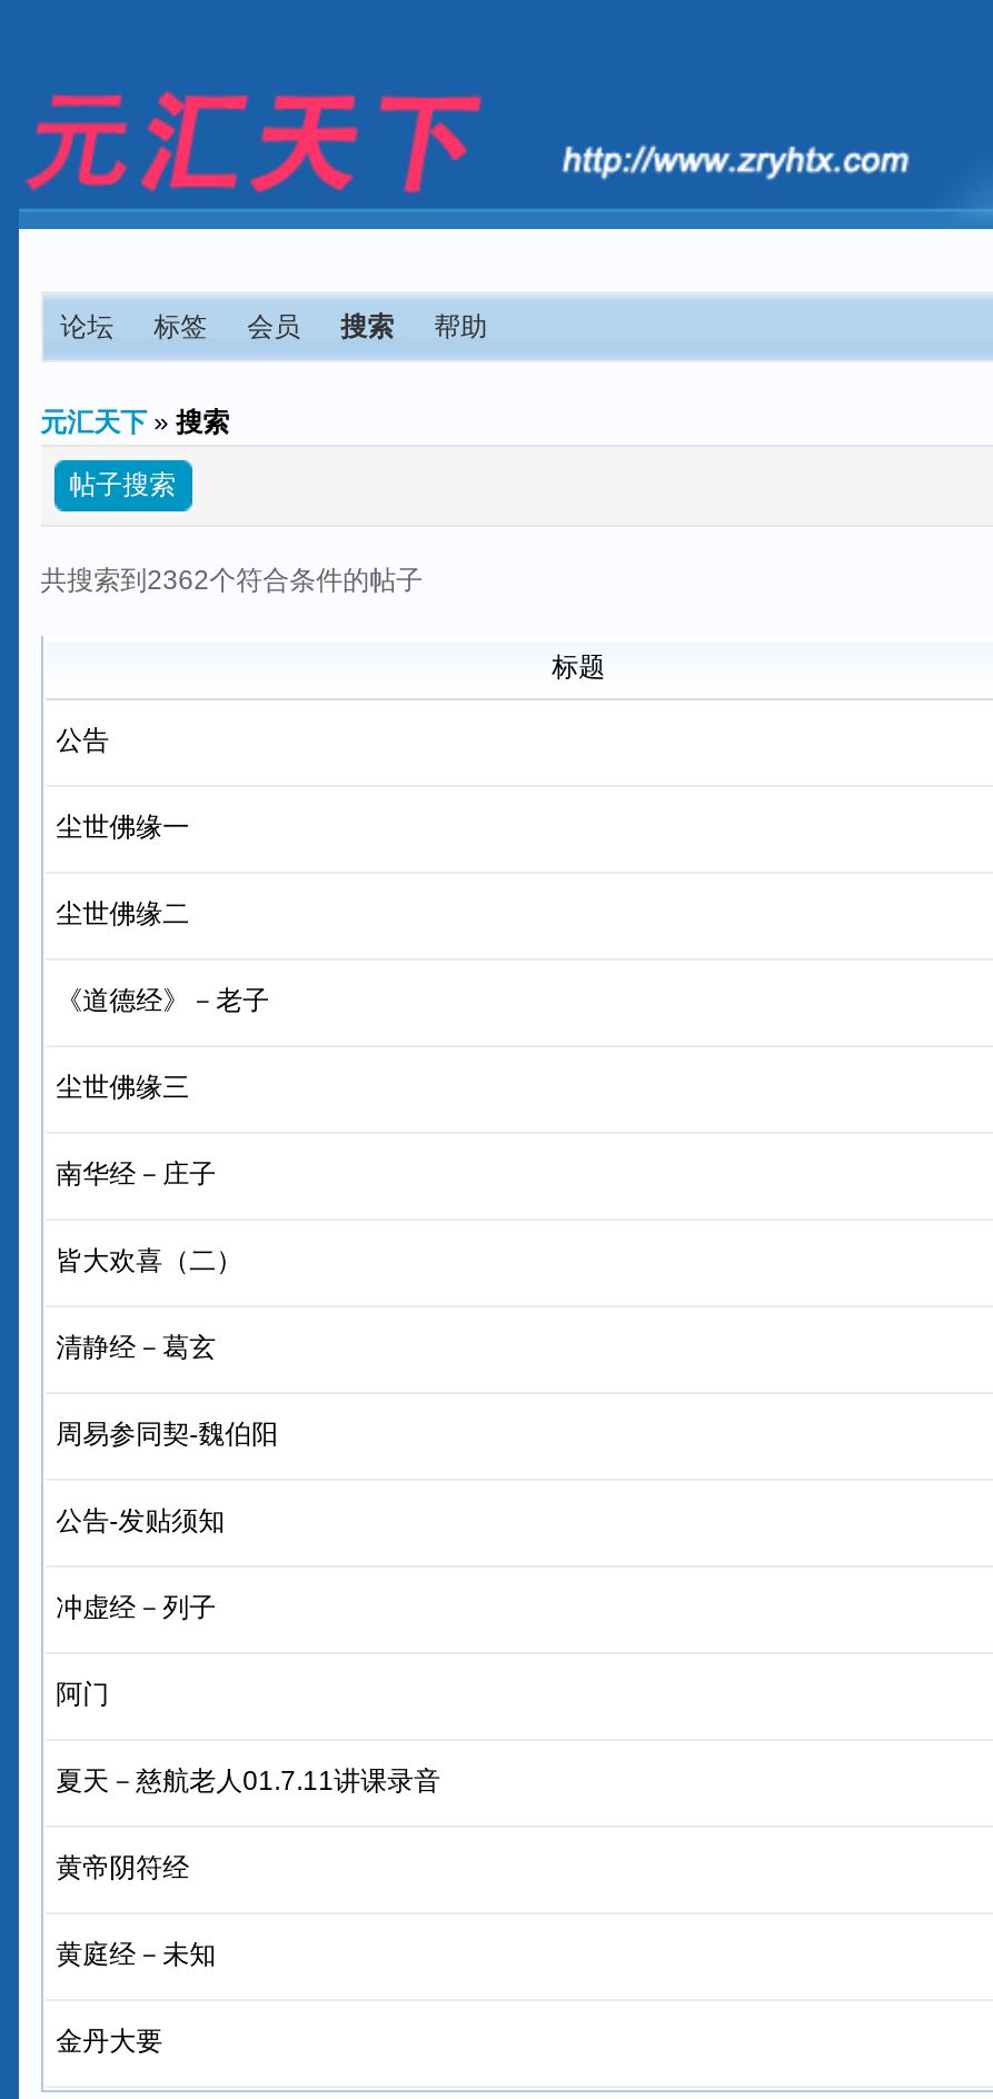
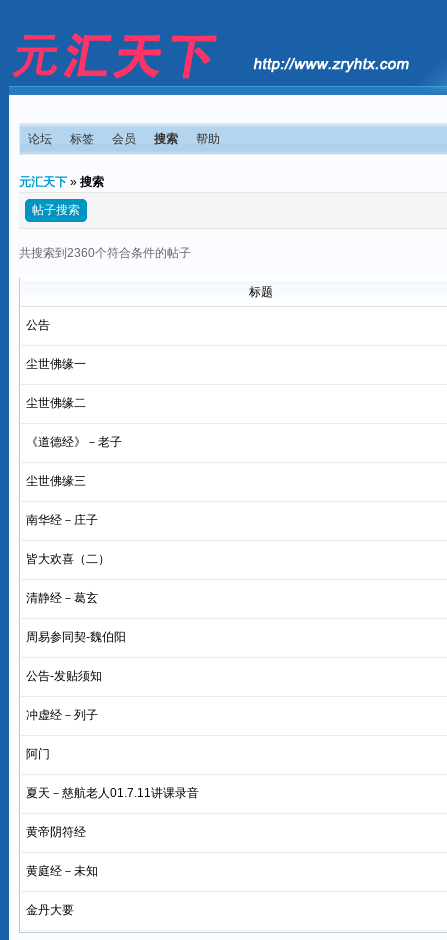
- 共搜索到2362个符合条件的帖子
+ 共搜索到2360个符合条件的帖子
